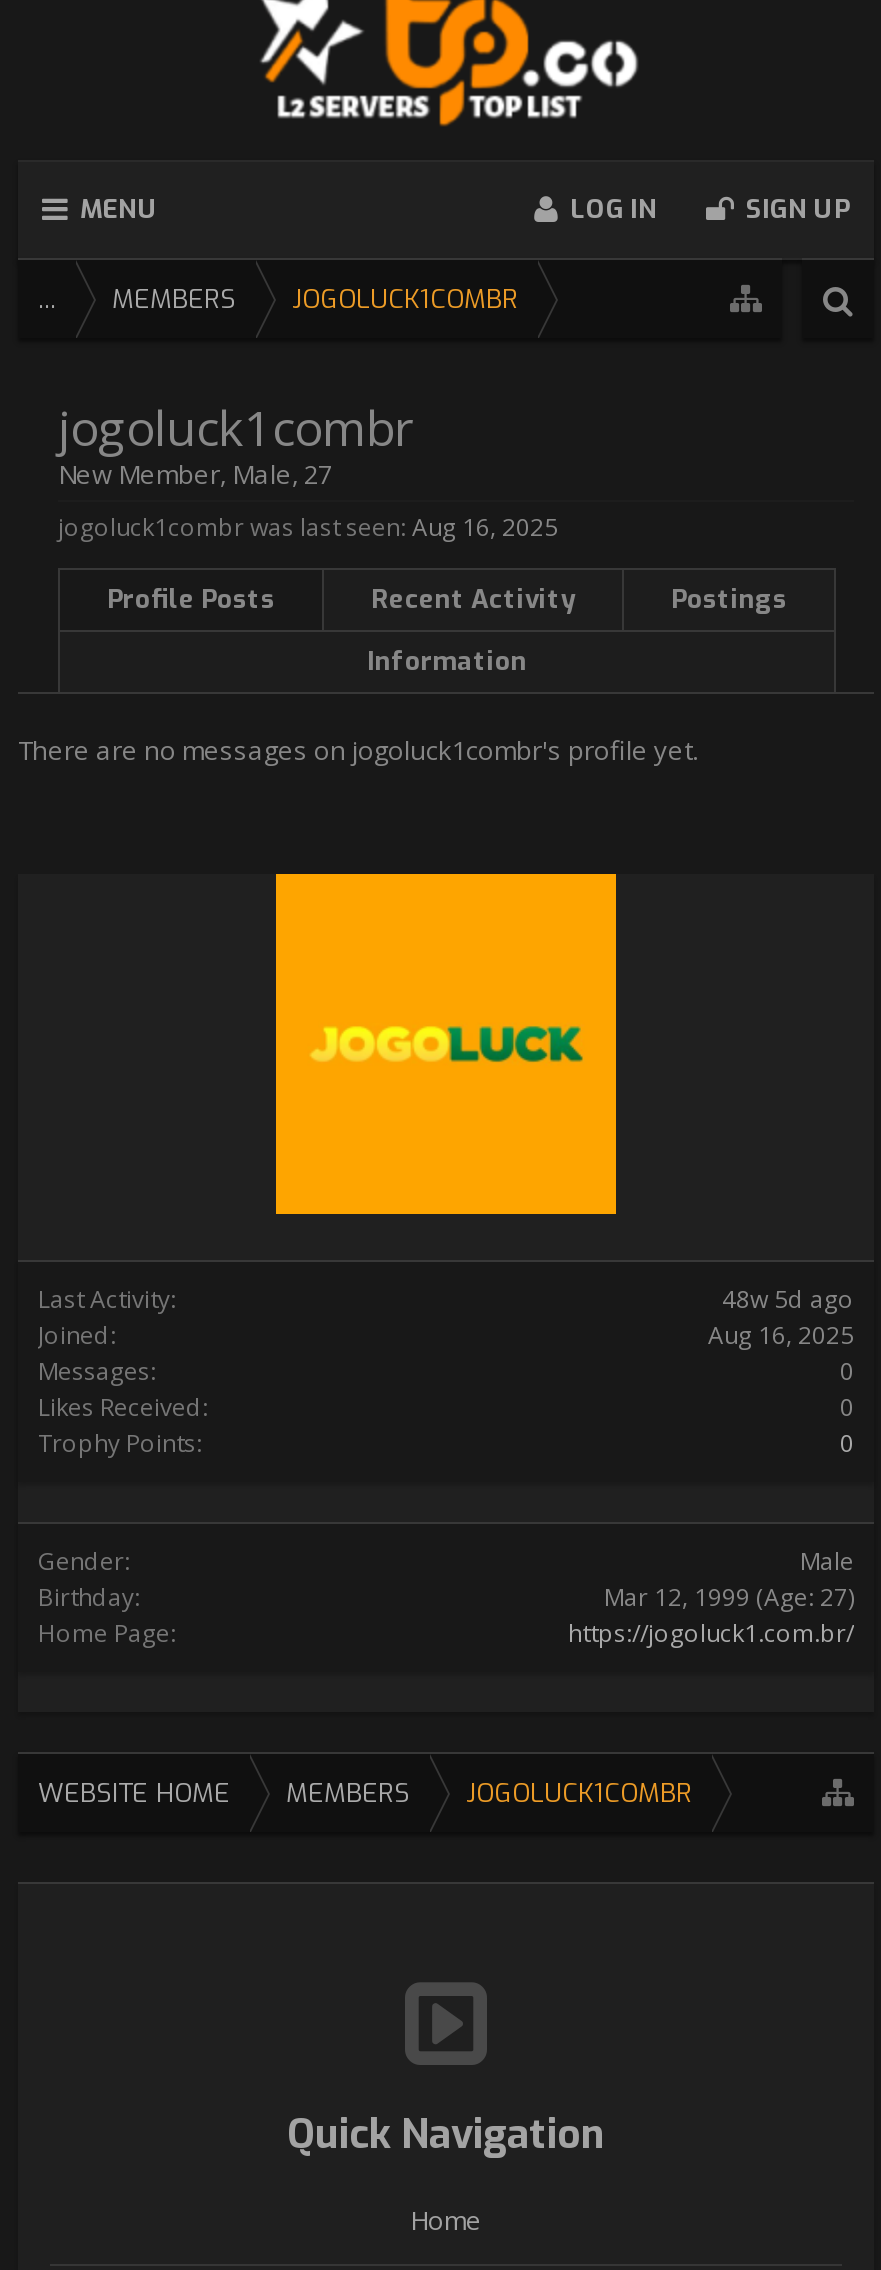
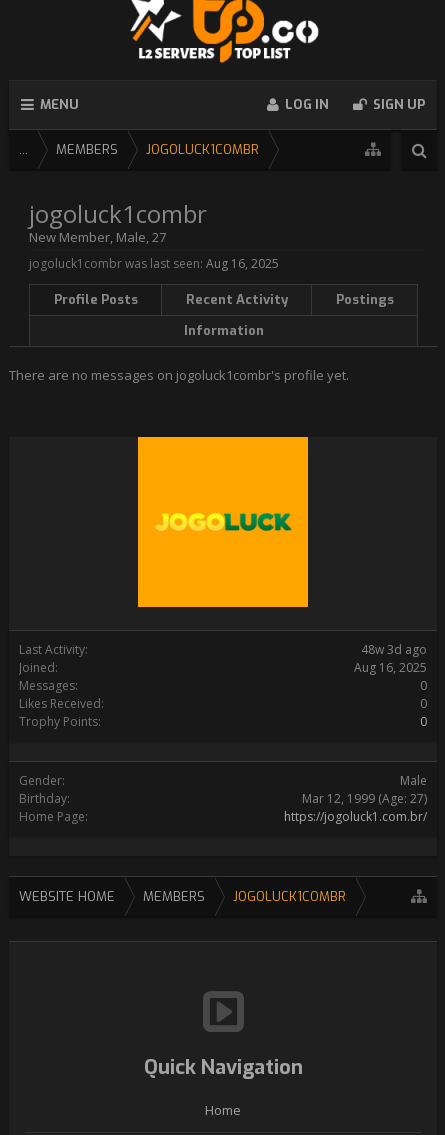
- 48w 5d ago
+ 48w 3d ago
